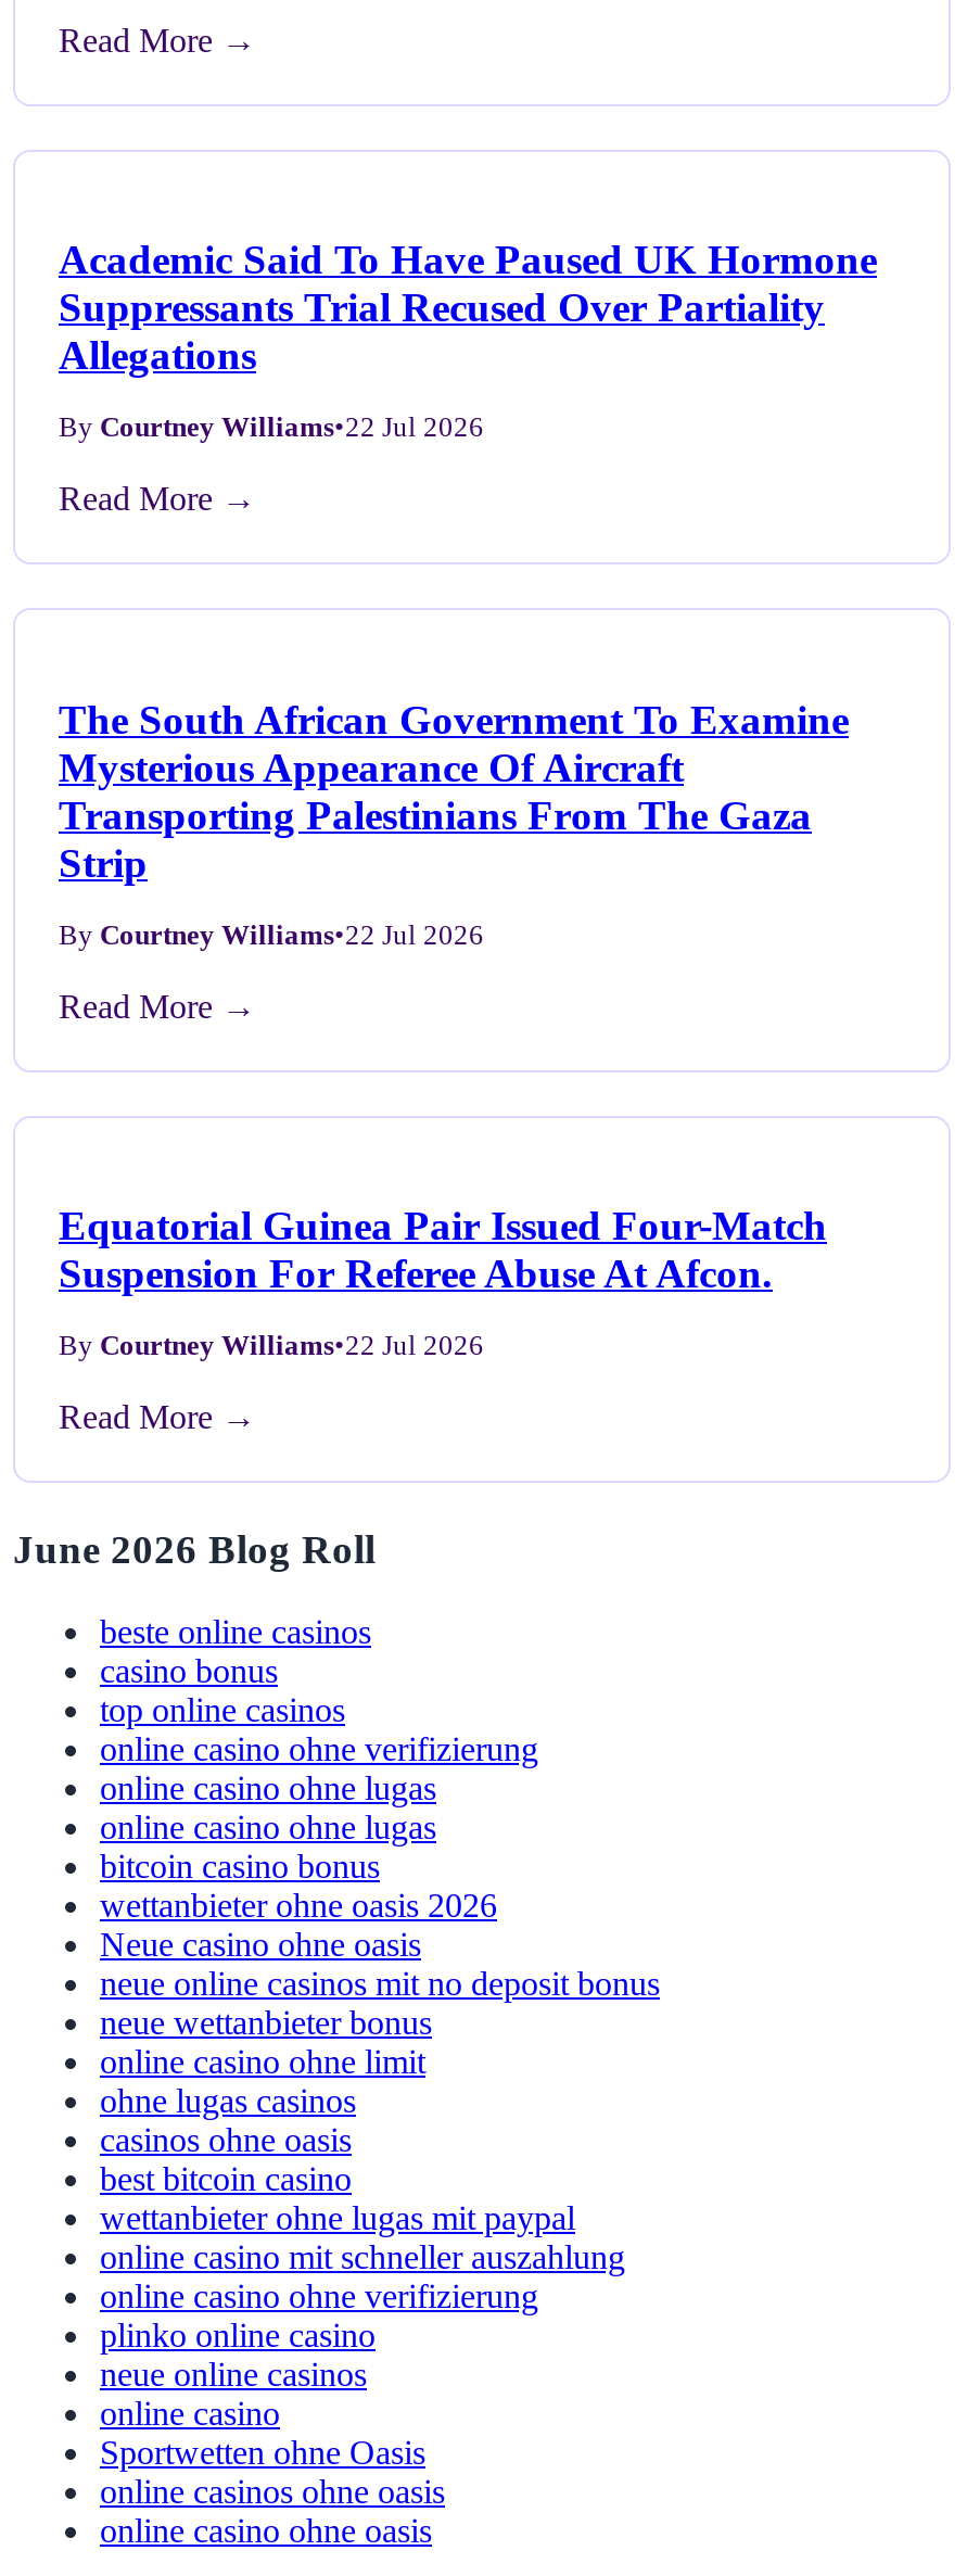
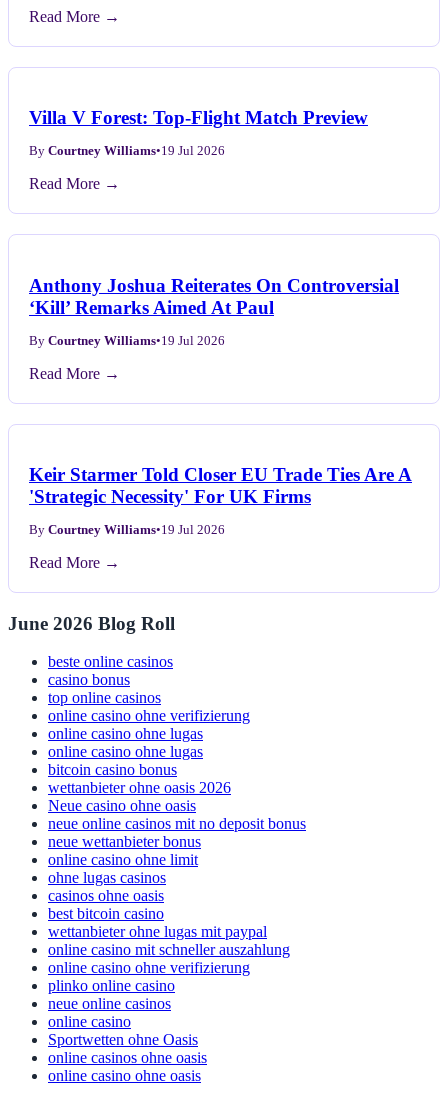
- Academic Said To Have Paused UK Hormone
- Suppressants Trial Recused Over Partiality
- Allegations
+ Villa V Forest: Top-Flight Match Preview

- By Courtney Williams•22 Jul 2026
+ By Courtney Williams•19 Jul 2026

- The South African Government To Examine
- Mysterious Appearance Of Aircraft
- Transporting Palestinians From The Gaza
- Strip
+ Anthony Joshua Reiterates On Controversial
+ ‘Kill’ Remarks Aimed At Paul

- By Courtney Williams•22 Jul 2026
+ By Courtney Williams•19 Jul 2026

- Equatorial Guinea Pair Issued Four-Match
- Suspension For Referee Abuse At Afcon.
+ Keir Starmer Told Closer EU Trade Ties Are A
+ 'Strategic Necessity' For UK Firms

- By Courtney Williams•22 Jul 2026
+ By Courtney Williams•19 Jul 2026
